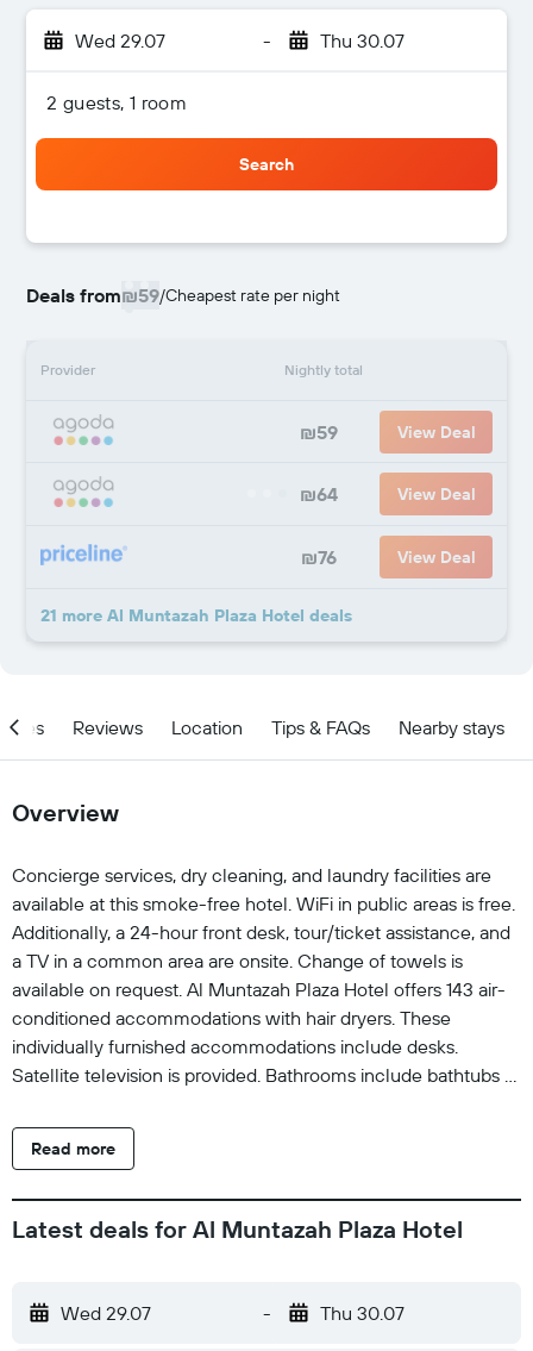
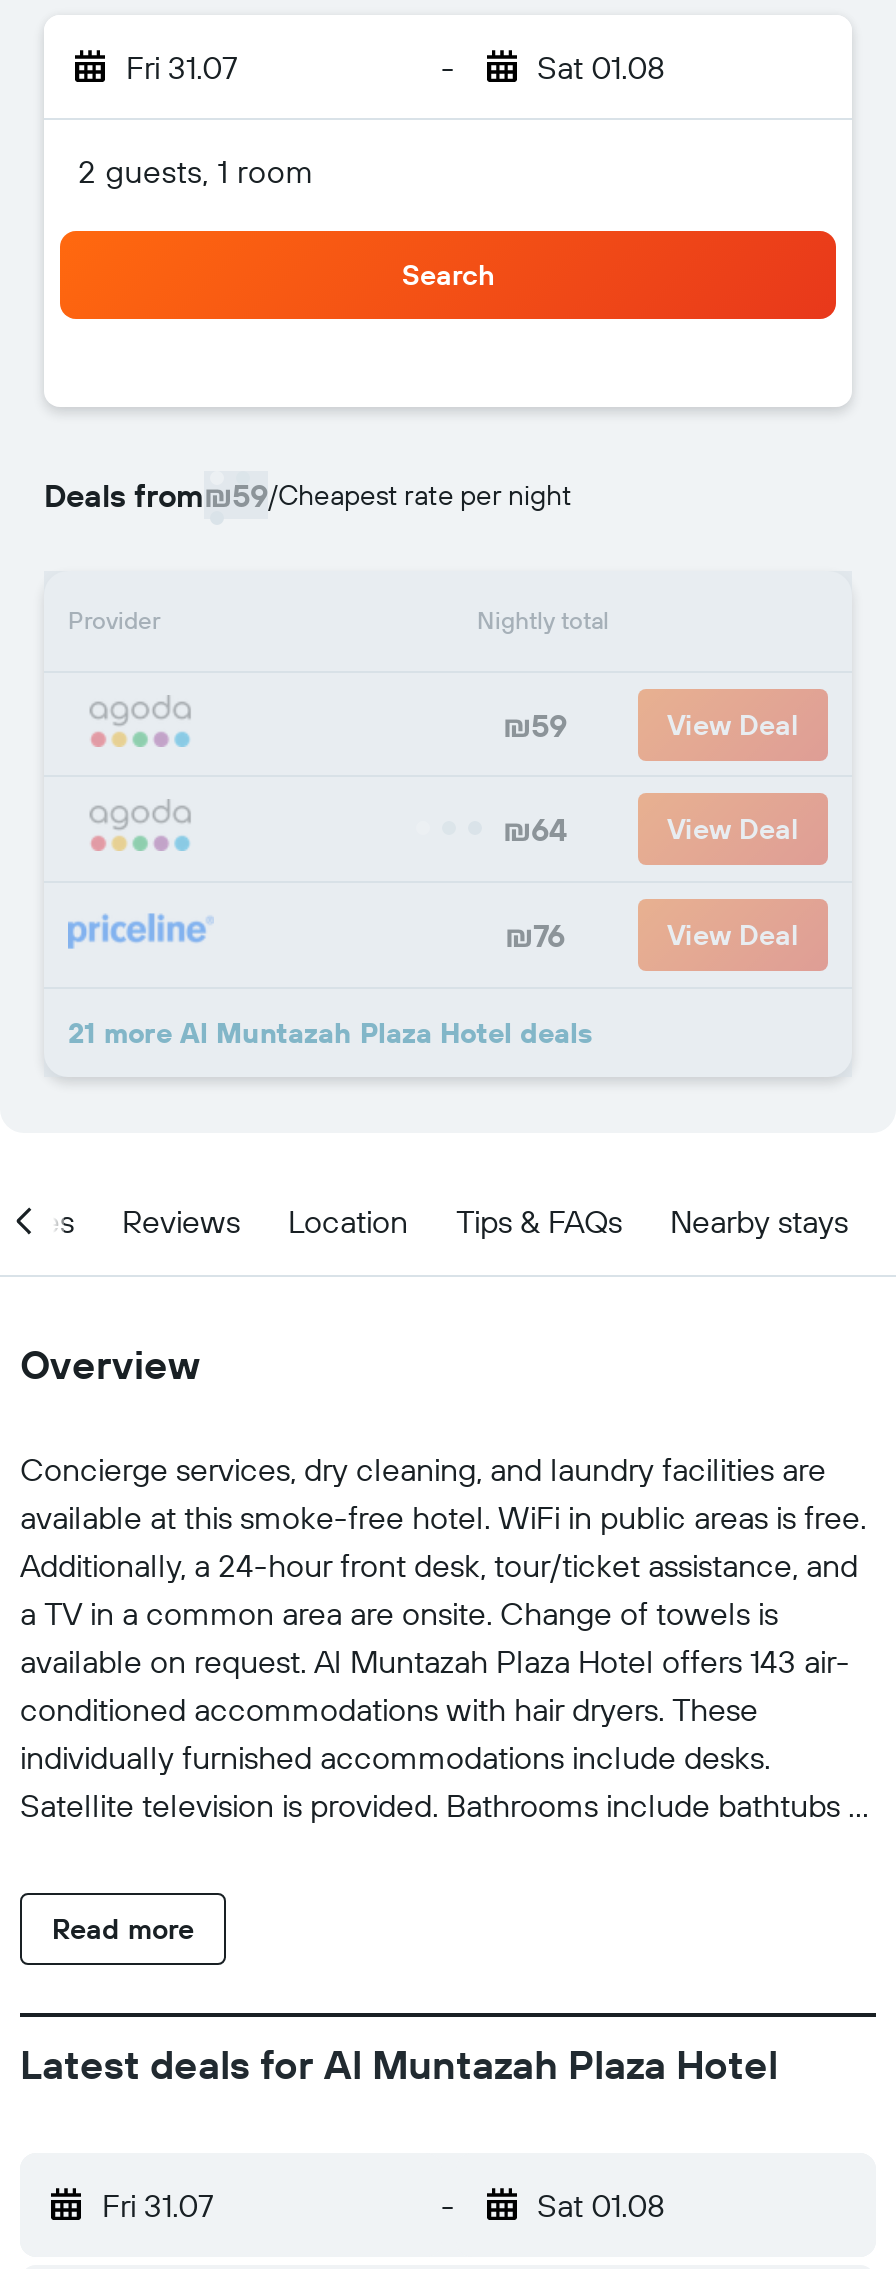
- Wed 29.07
+ Fri 31.07

- Thu 30.07
+ Sat 01.08

- Wed 29.07
+ Fri 31.07

- Thu 30.07
+ Sat 01.08
